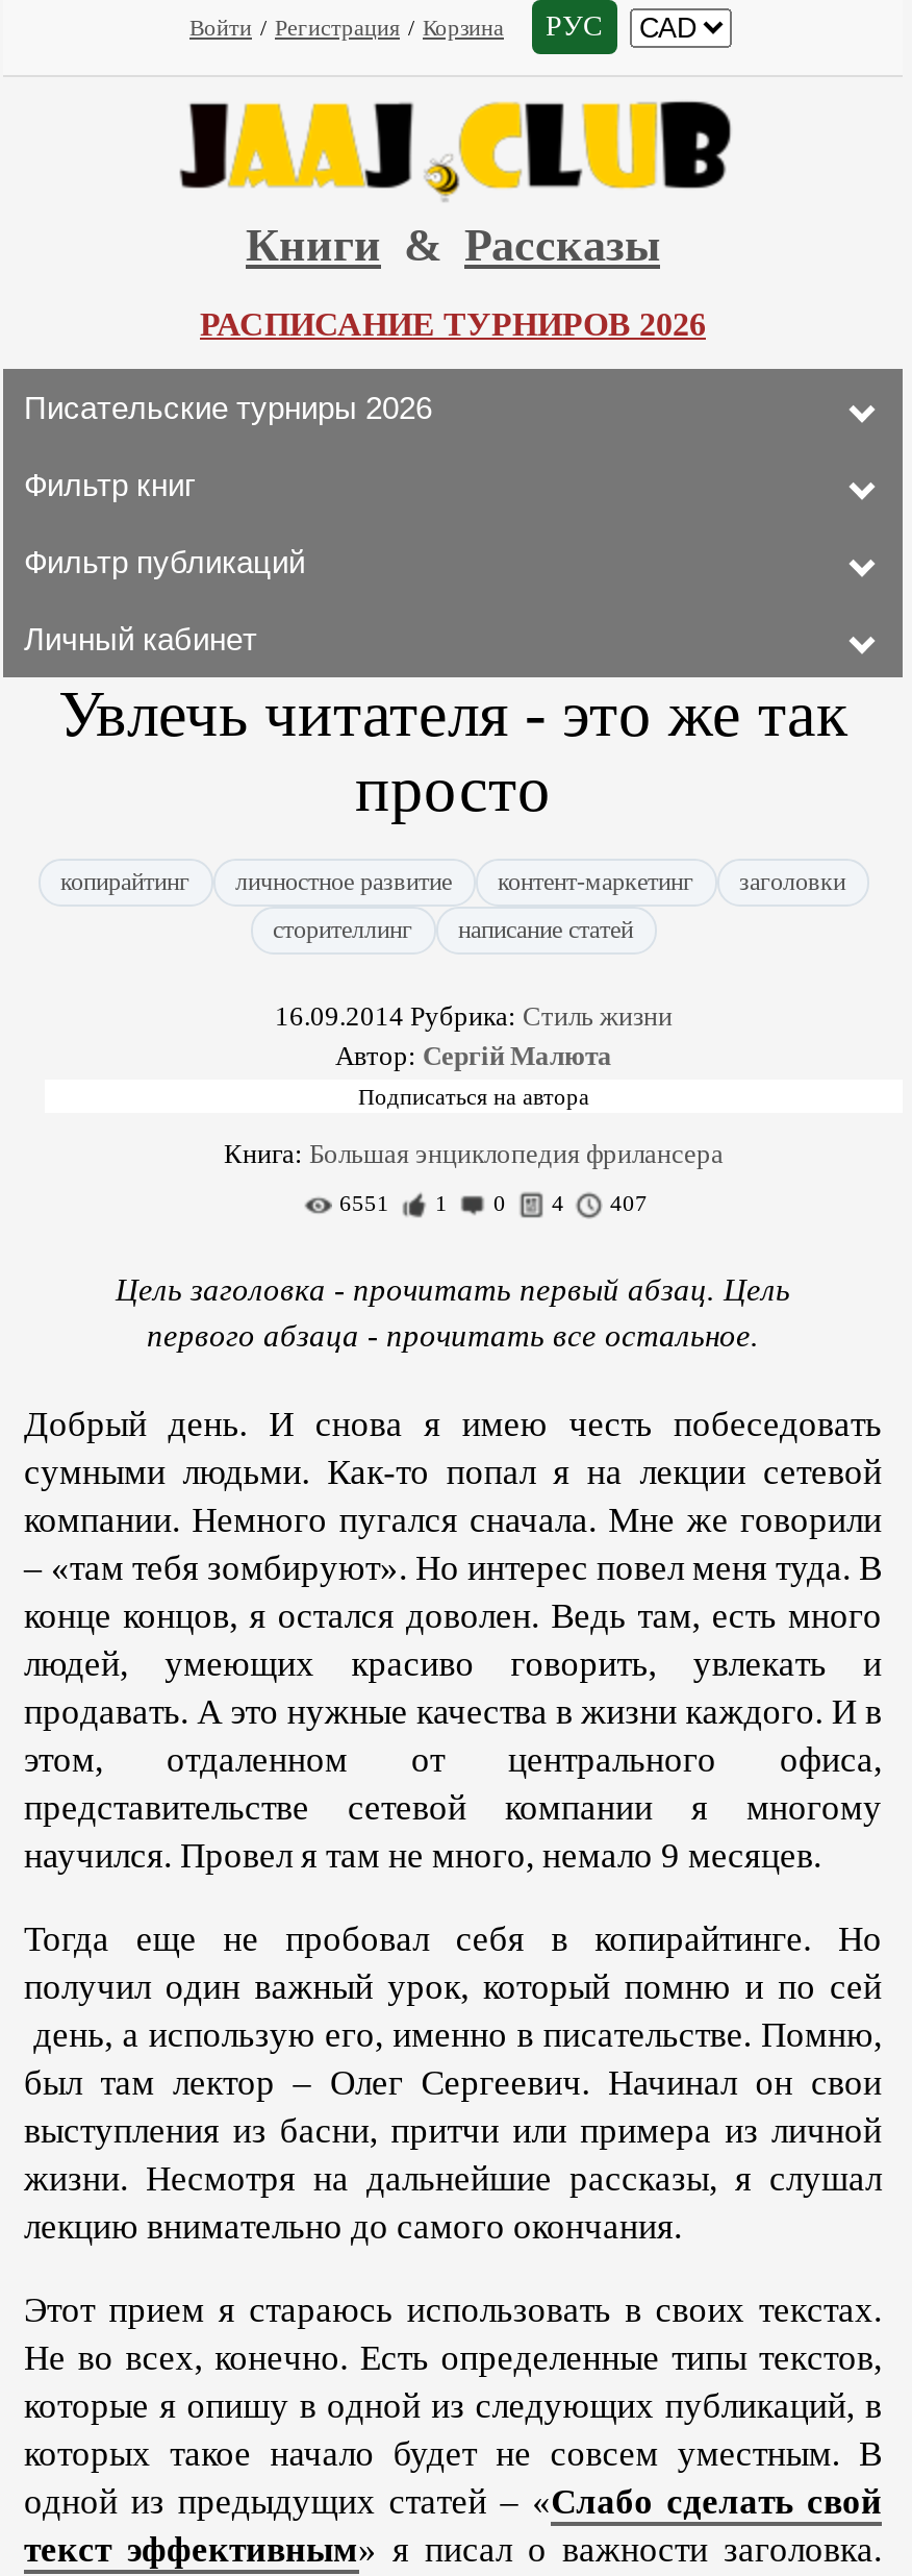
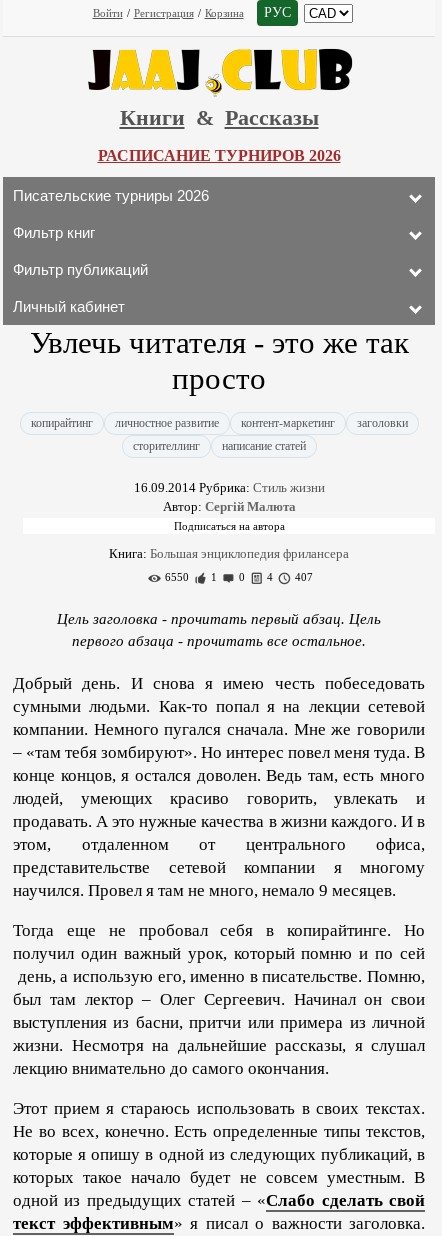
- 6551 1 0 4 407
+ 6550 1 0 4 407
